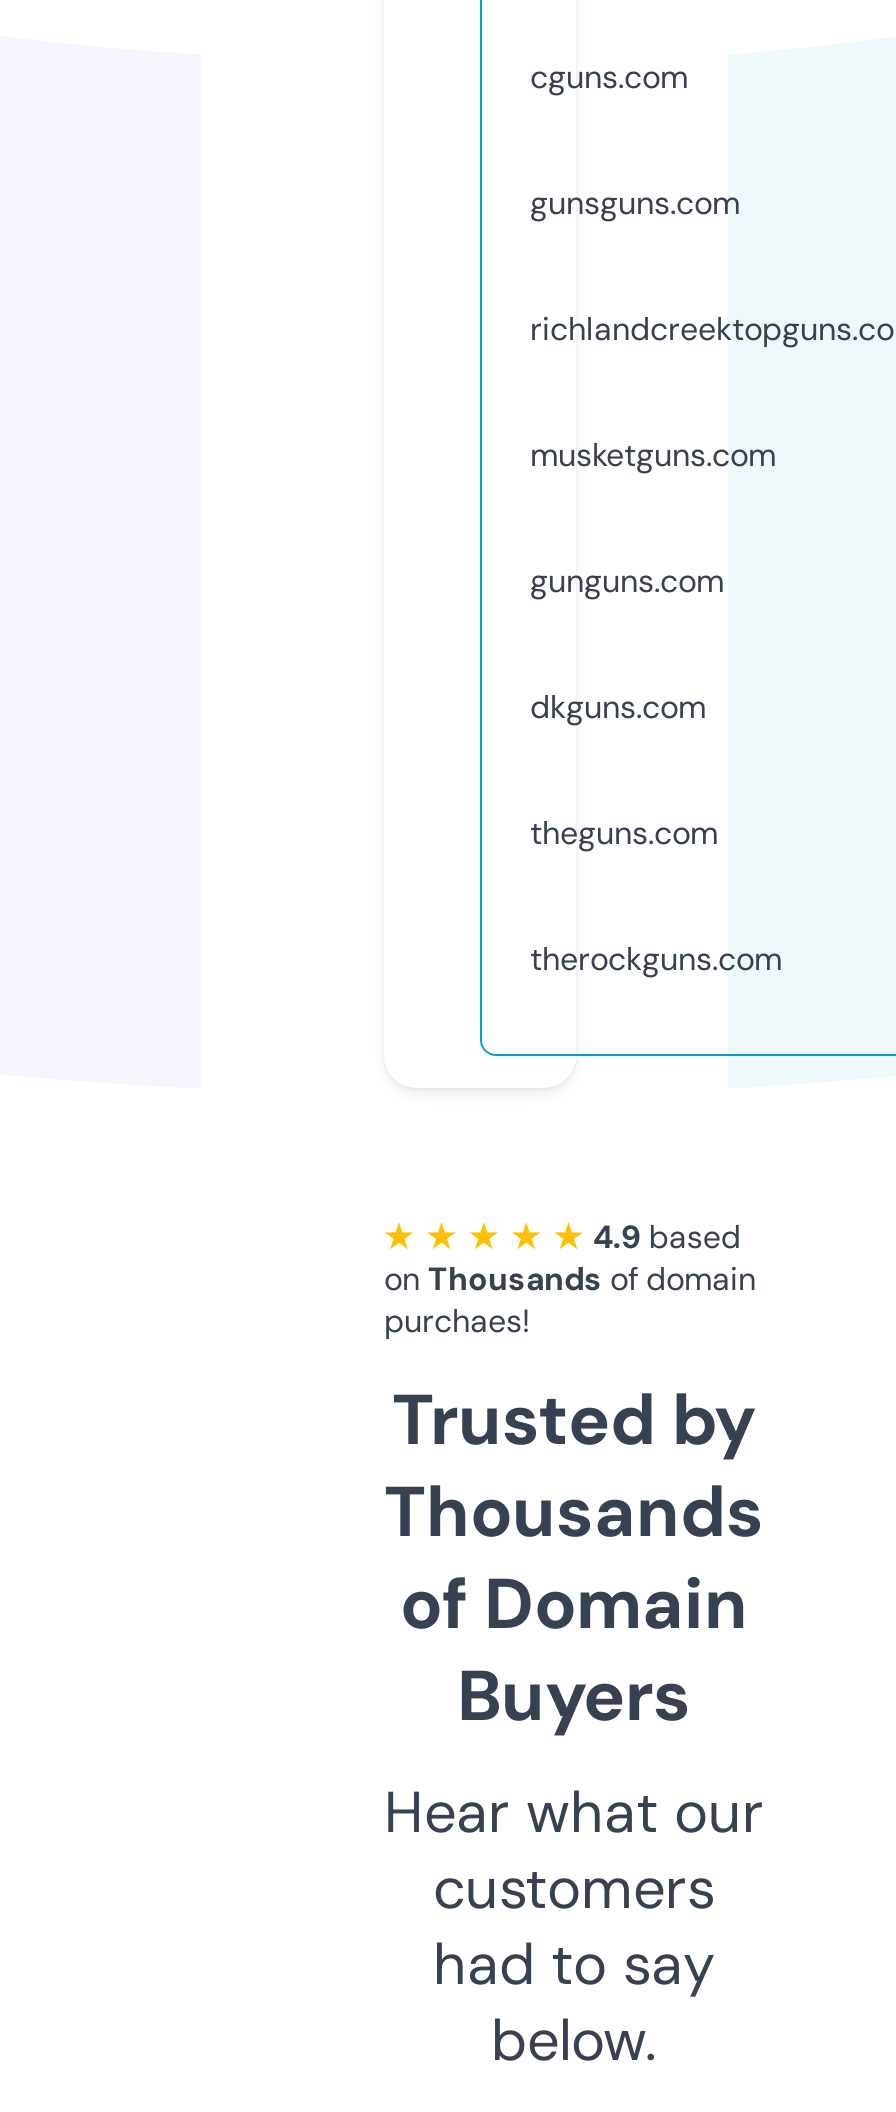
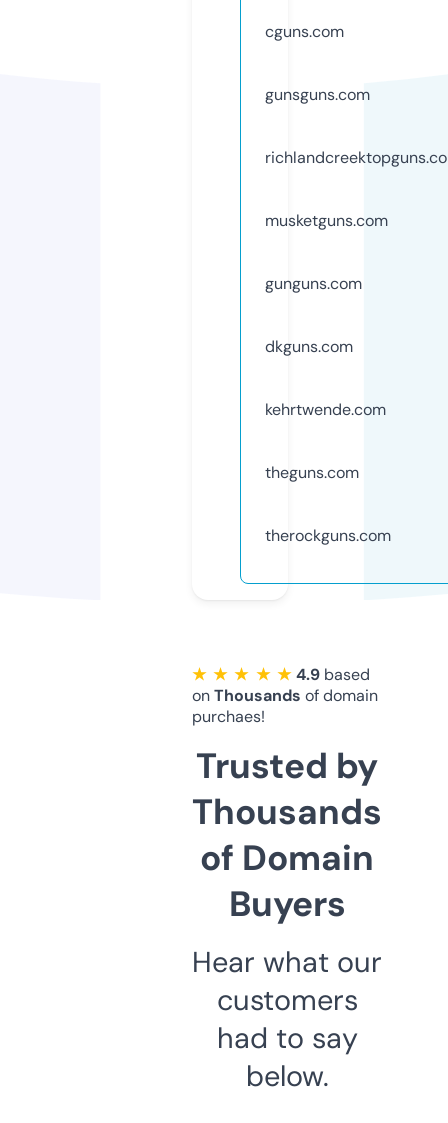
+ kehrtwende.com
